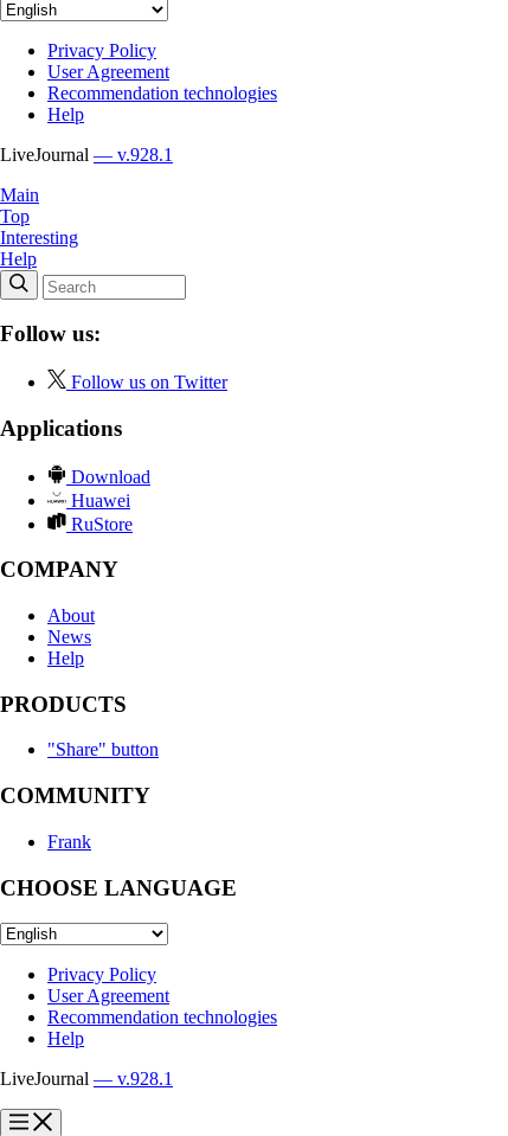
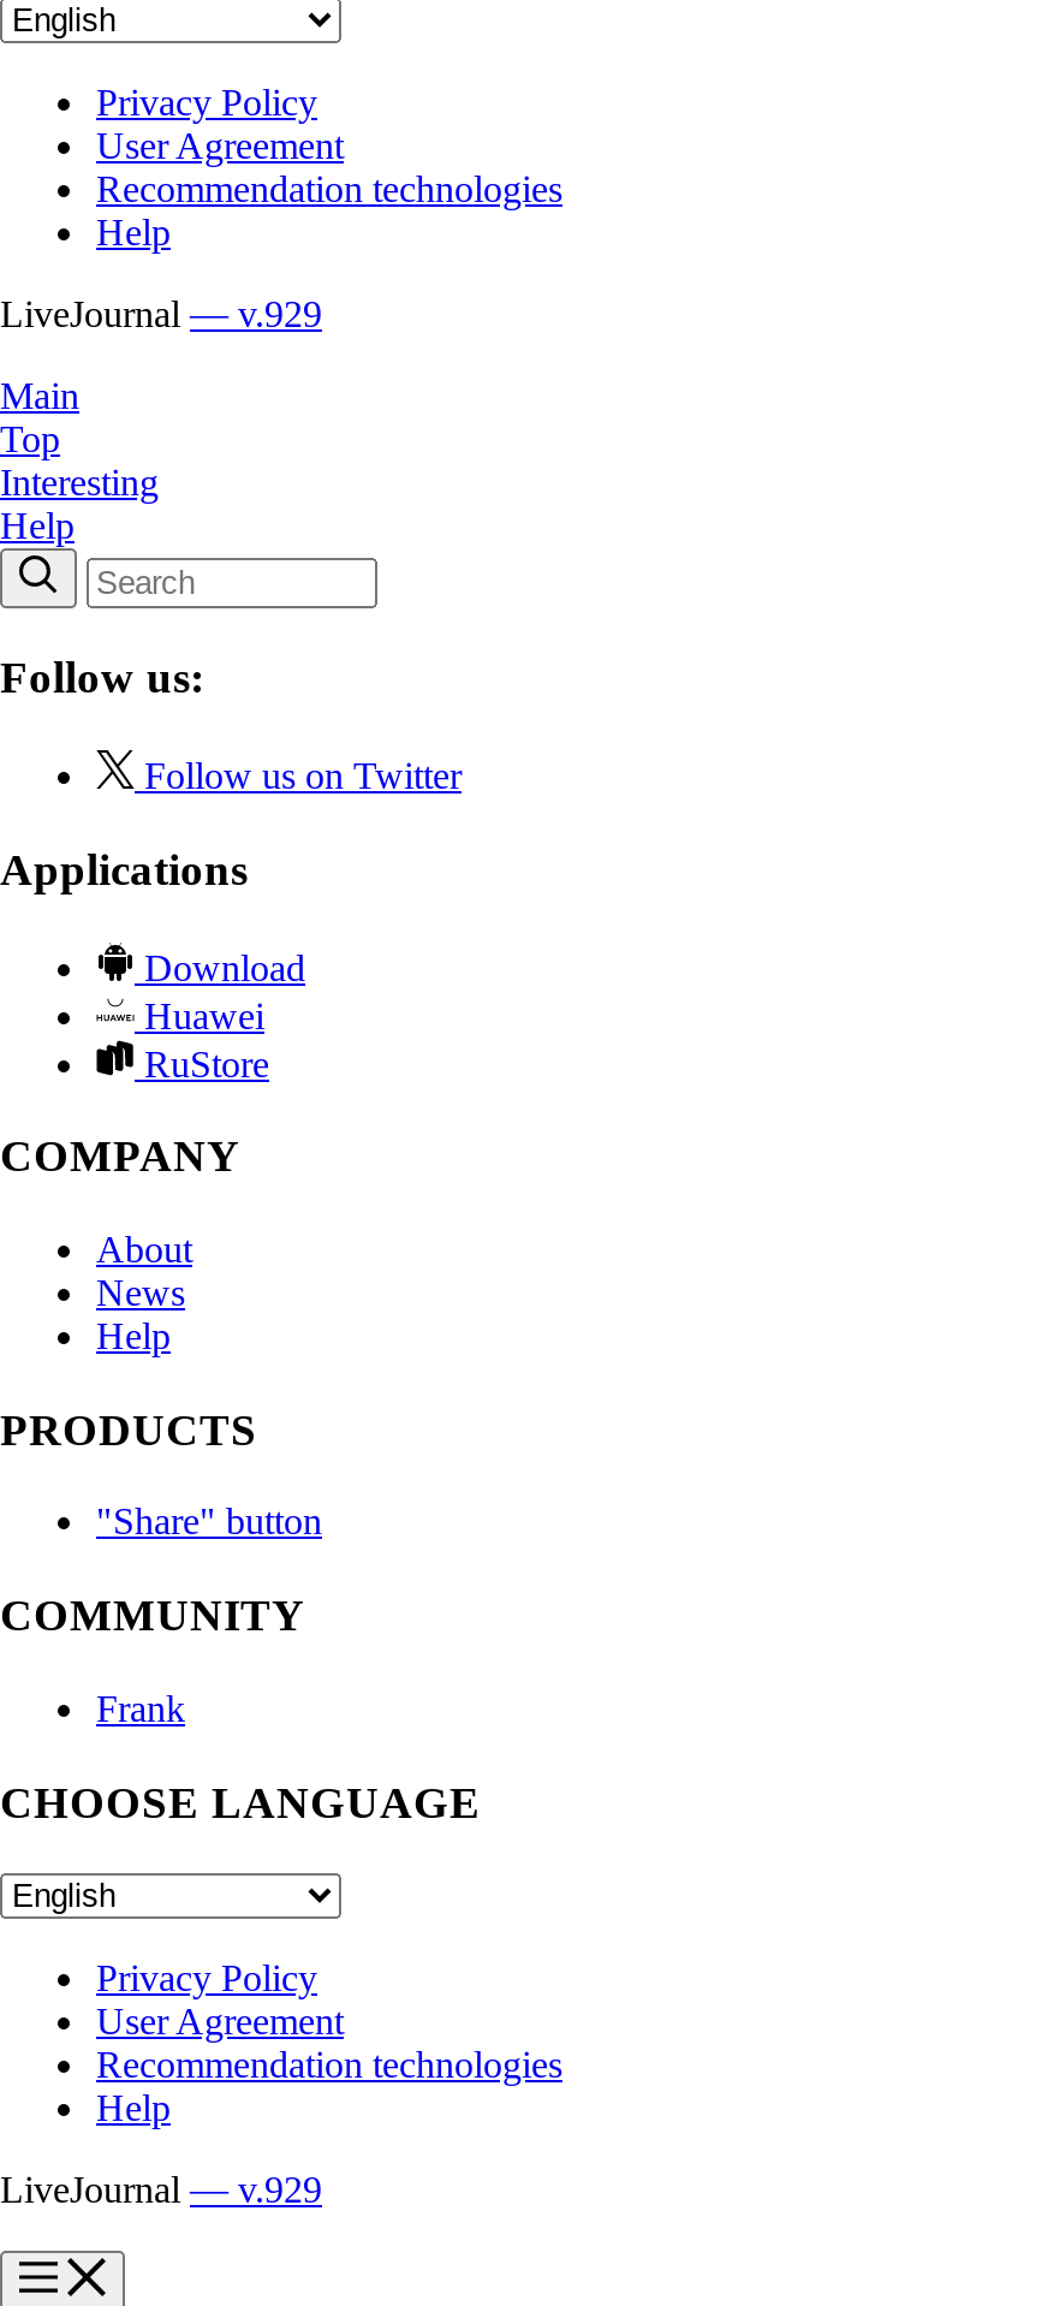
- LiveJournal — v.928.1
+ LiveJournal — v.929

- LiveJournal — v.928.1
+ LiveJournal — v.929
